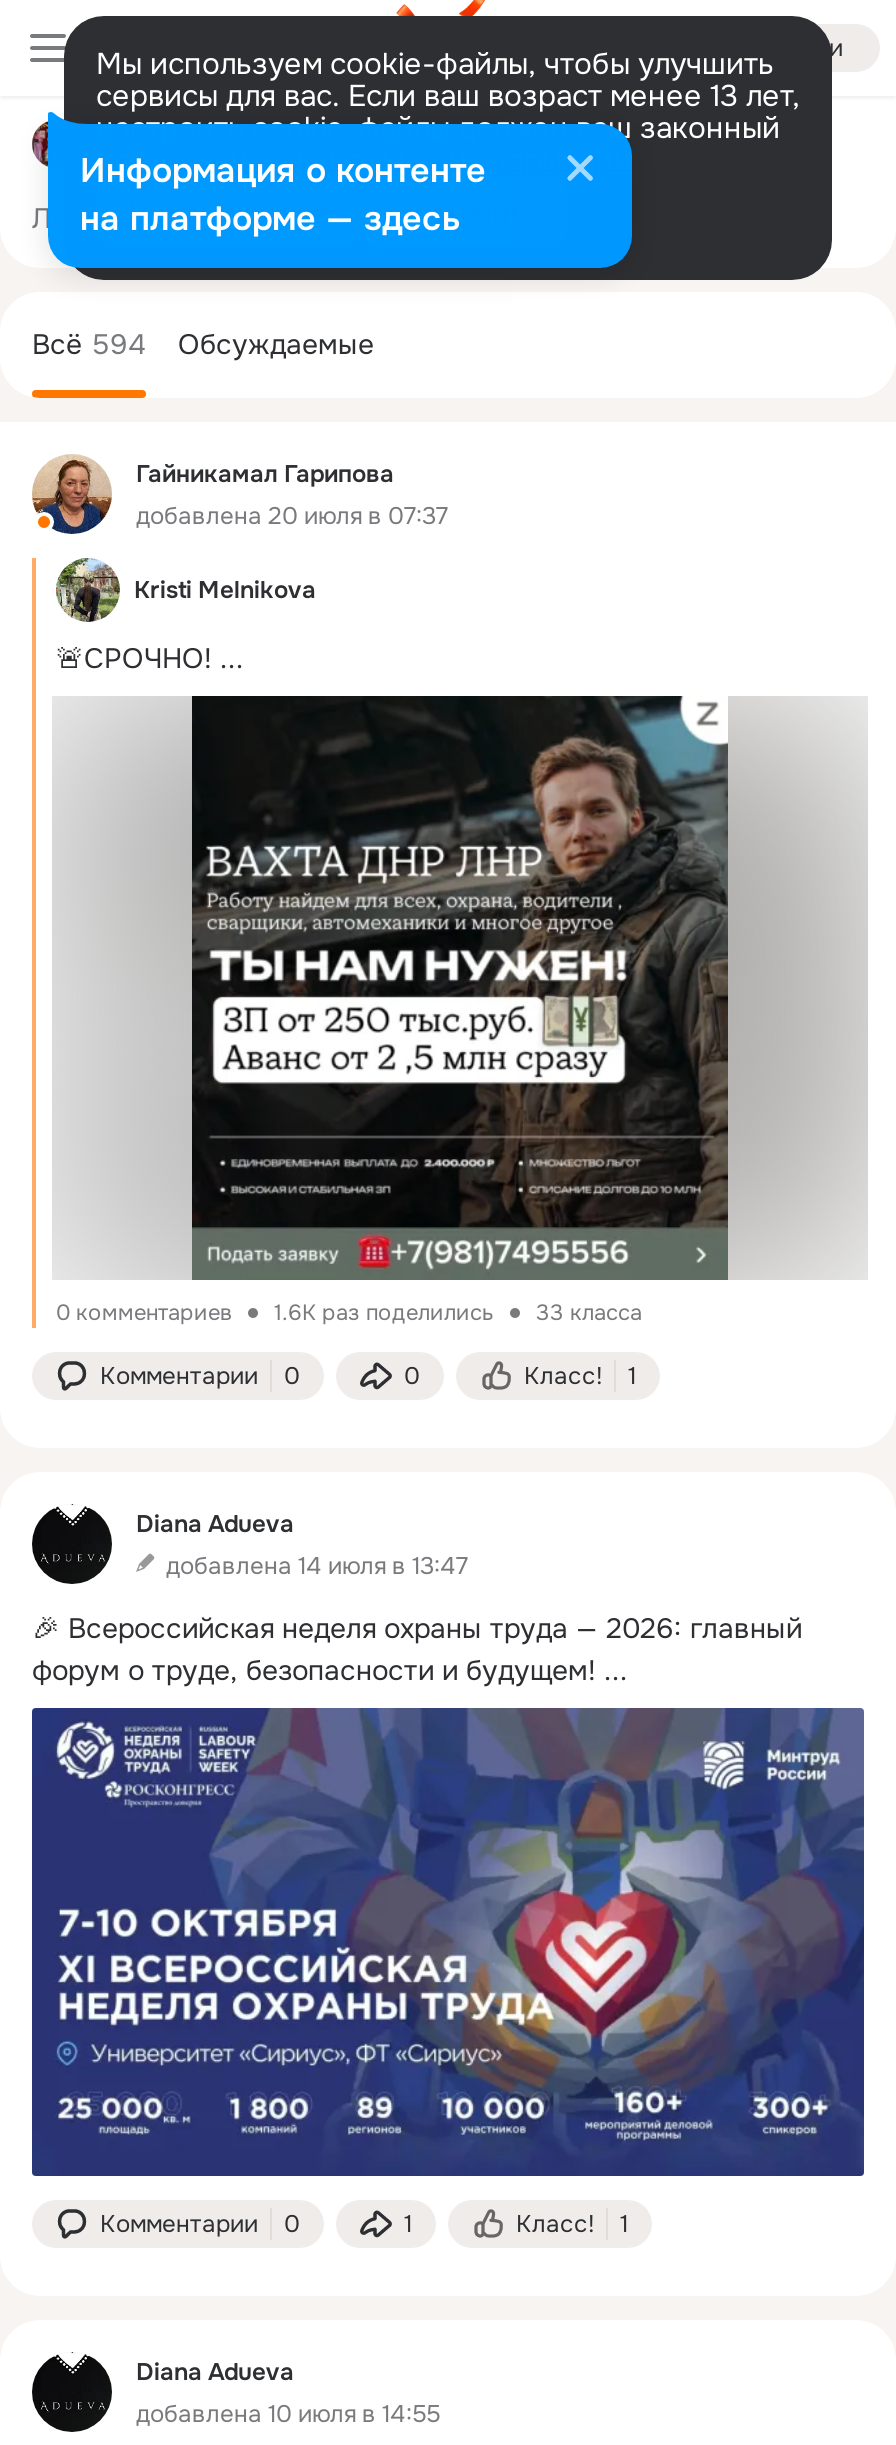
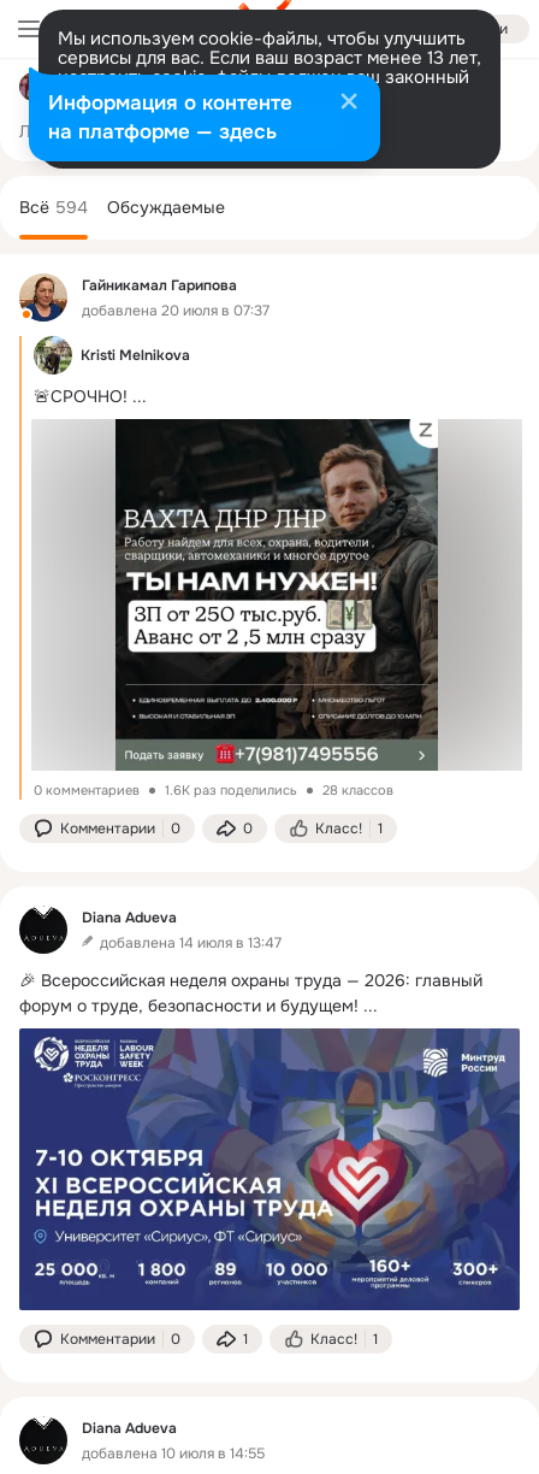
- 33 класса
+ 28 классов
